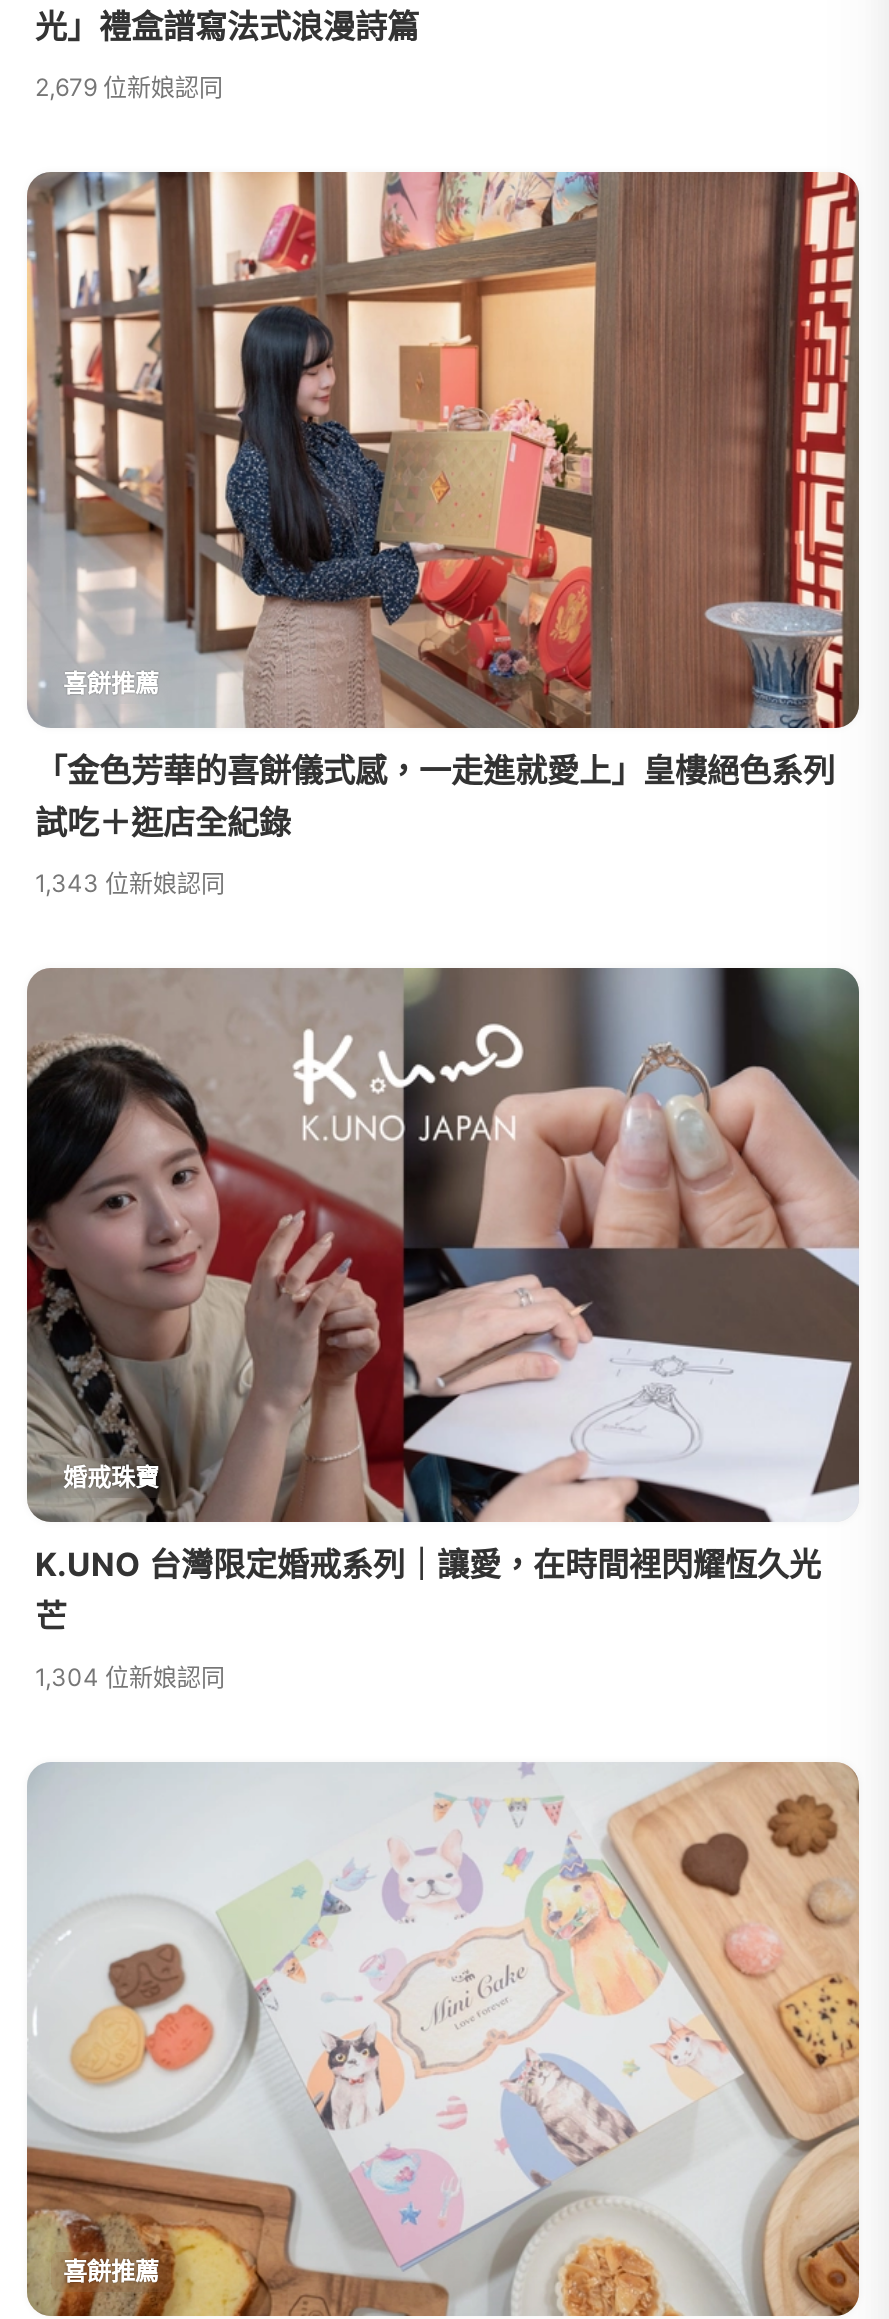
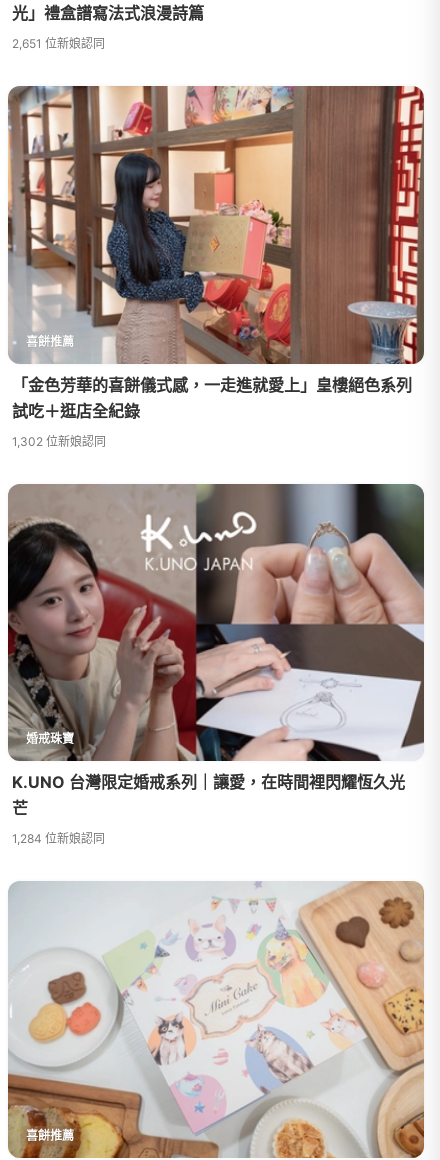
- 2,679 位新娘認同
+ 2,651 位新娘認同

- 1,343 位新娘認同
+ 1,302 位新娘認同

- 1,304 位新娘認同
+ 1,284 位新娘認同
